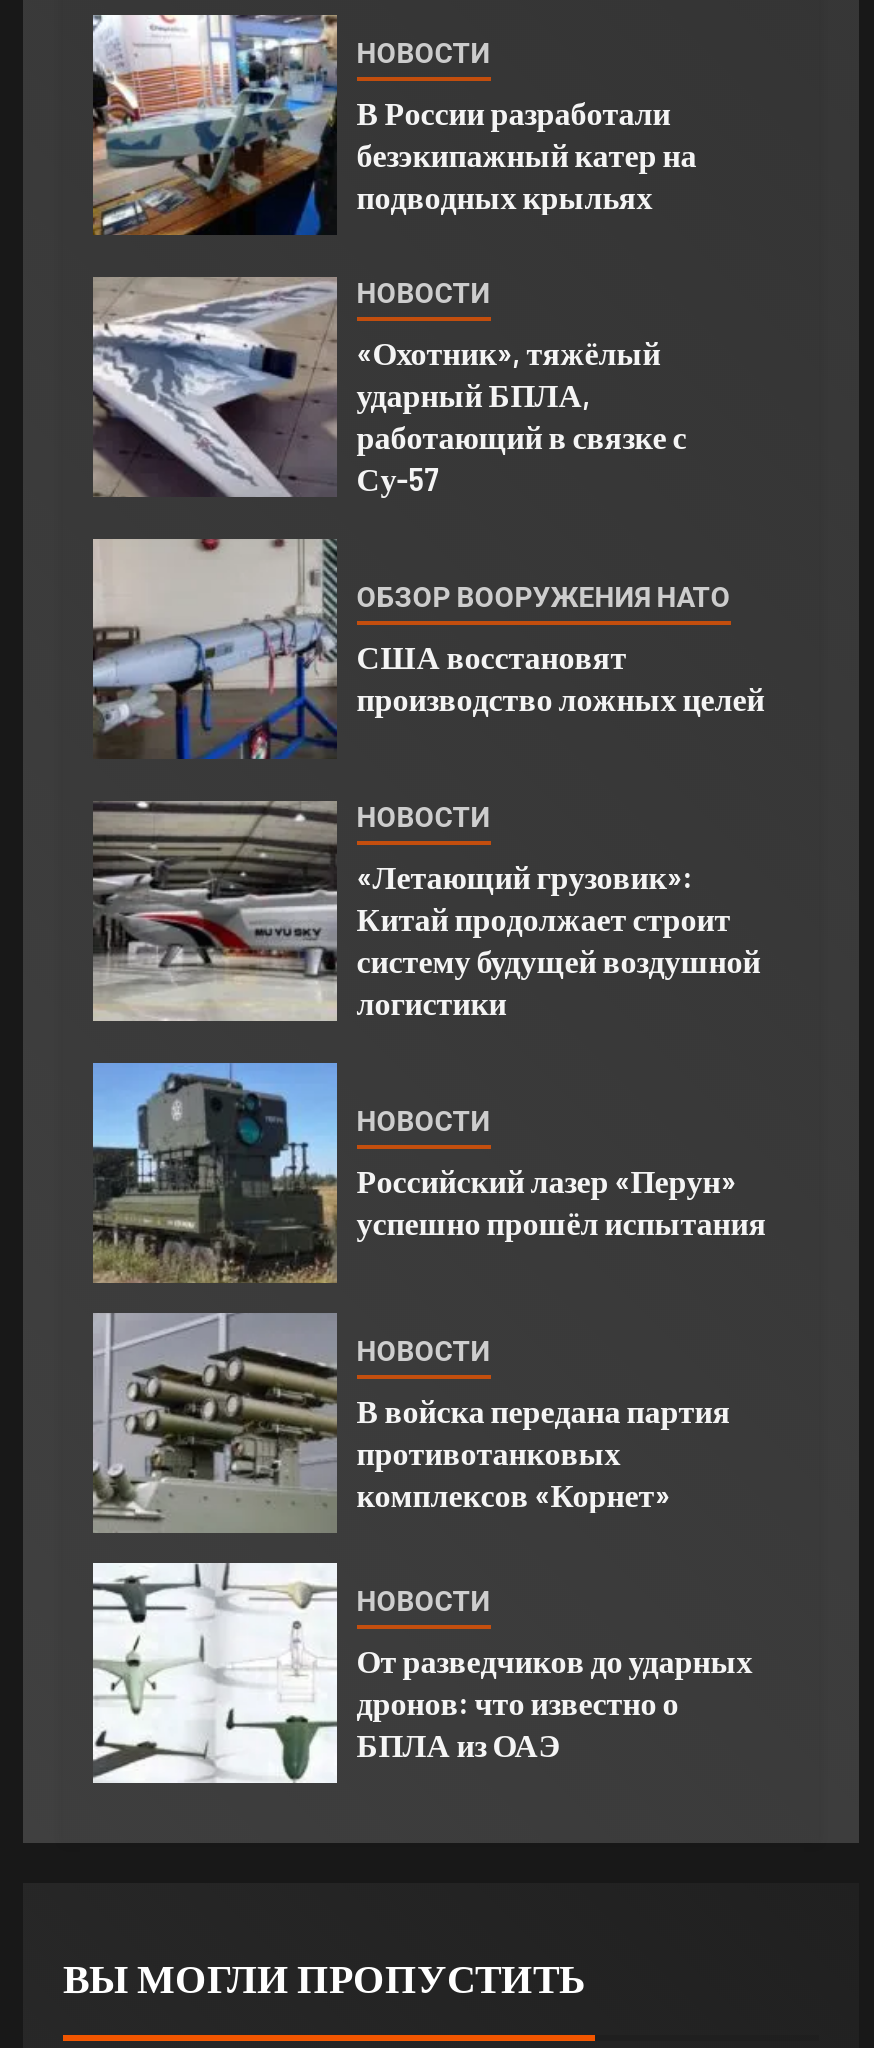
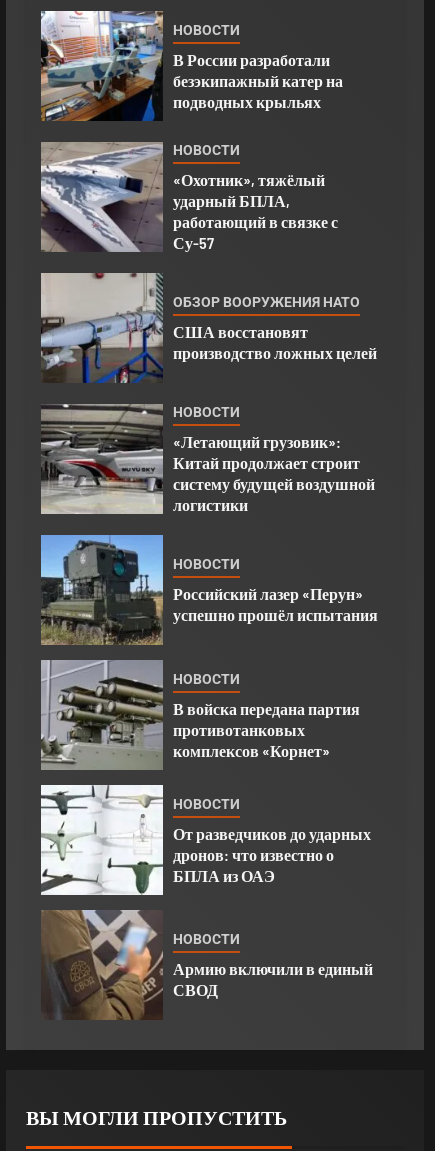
+ [image]
+ НОВОСТИ
+ Армию включили в единый
+ СВОД
